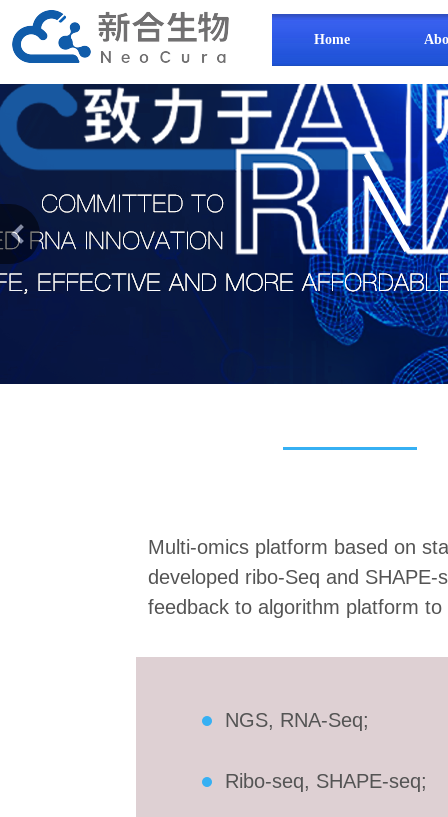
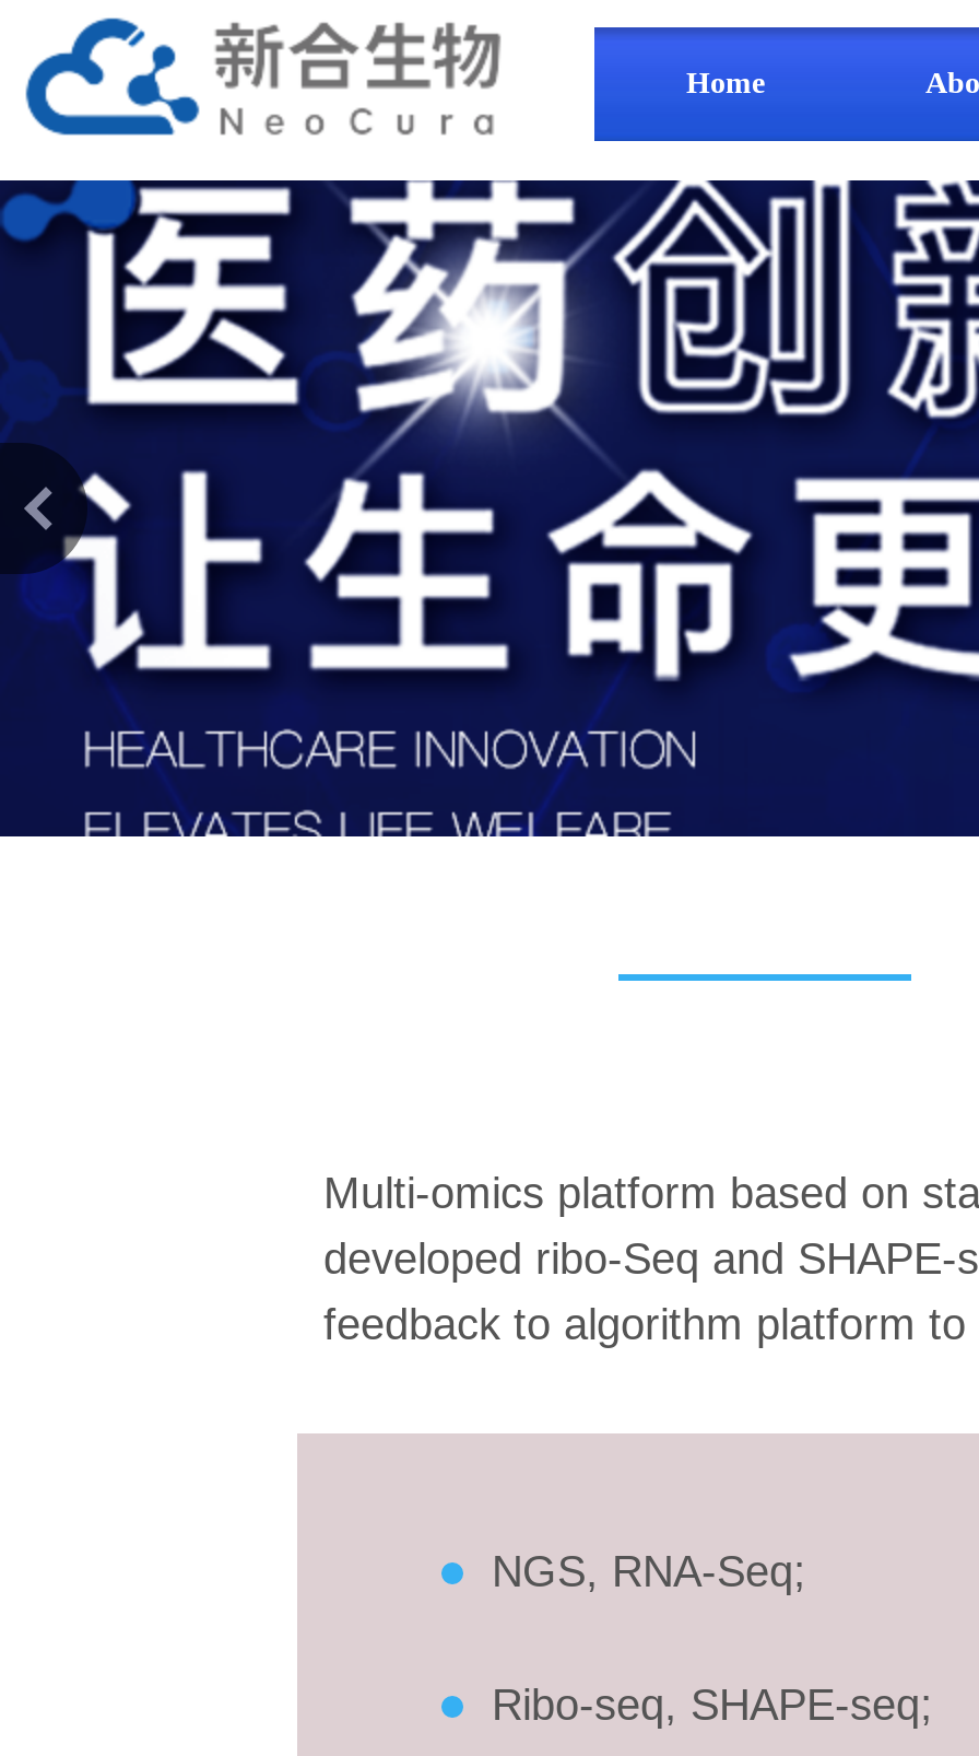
- [image]
+ [image]
